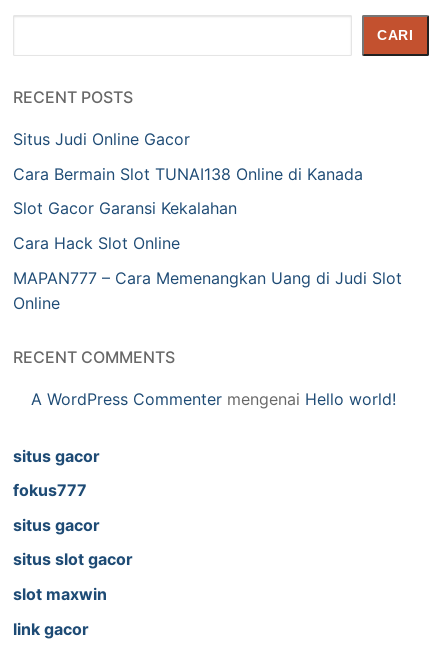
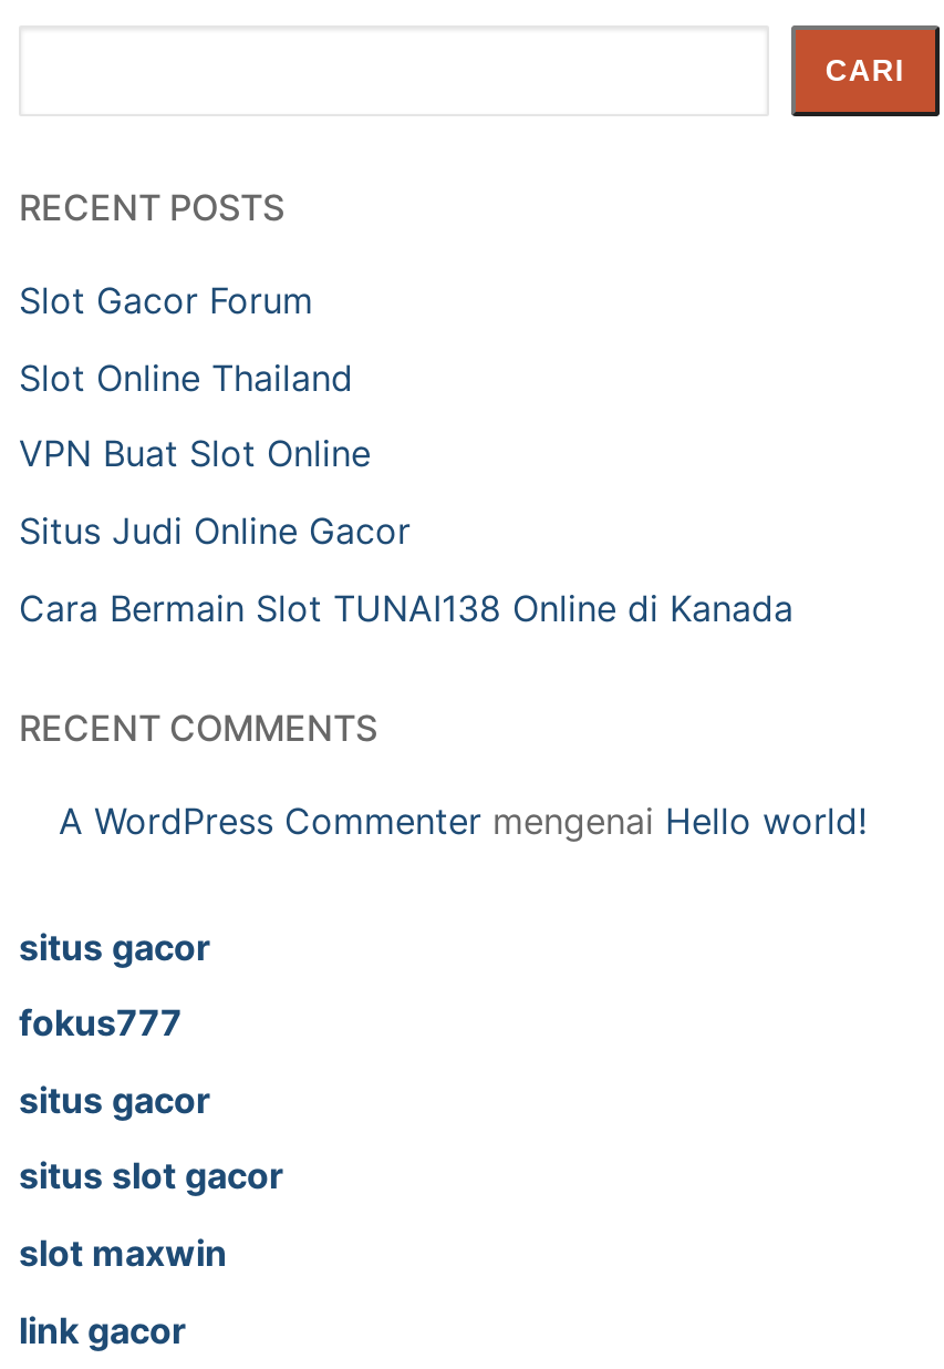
+ Slot Gacor Forum
+ Slot Online Thailand
+ VPN Buat Slot Online

moved down: Situs Judi Online Gacor | Cara Bermain Slot TUNAI138 Online di Kanada

- Slot Gacor Garansi Kekalahan
- Cara Hack Slot Online
- MAPAN777 – Cara Memenangkan Uang di Judi Slot
- Online
